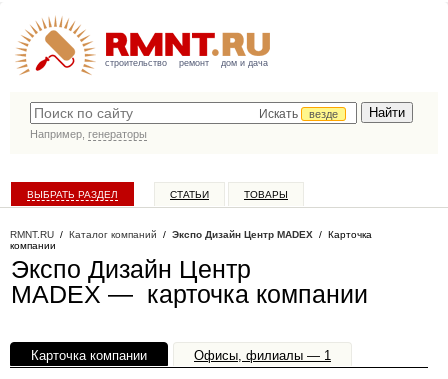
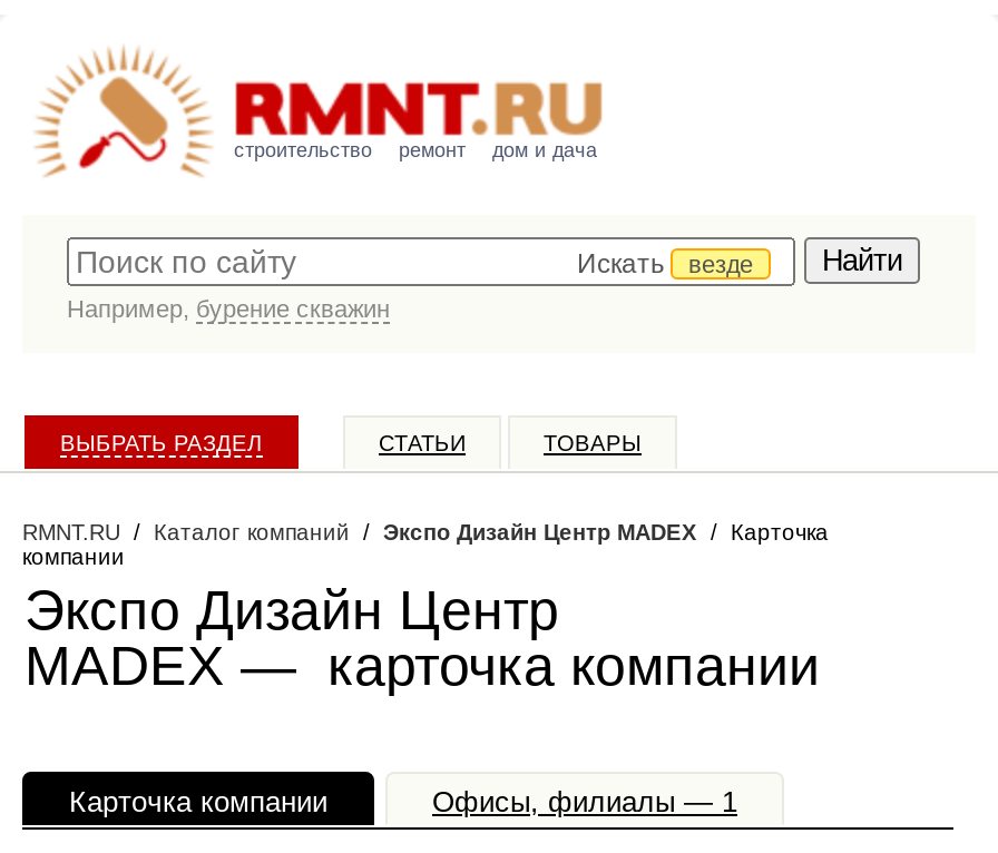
- Например, генераторы
+ Например, бурение скважин
